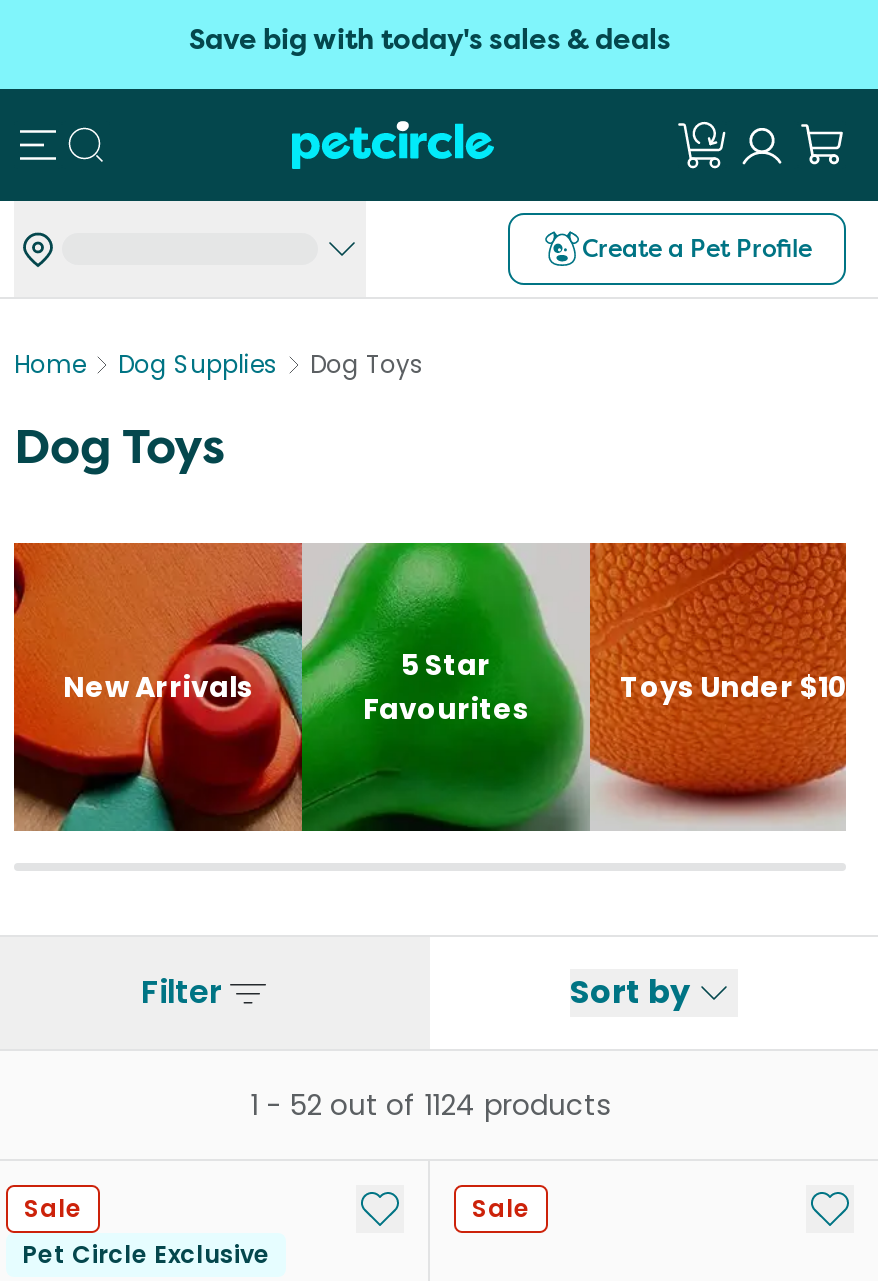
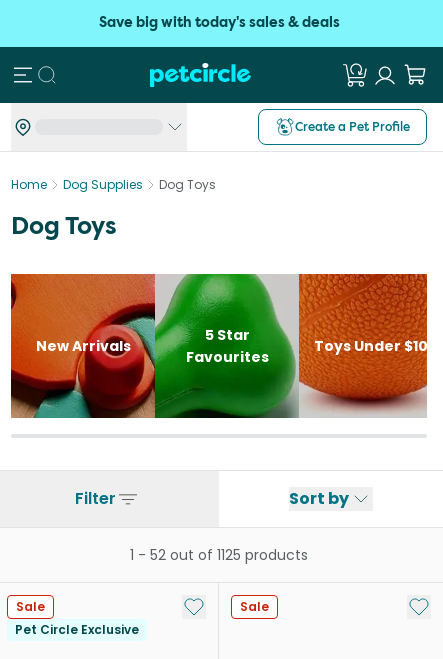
- 1 - 52 out of 1124 products
+ 1 - 52 out of 1125 products
